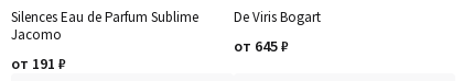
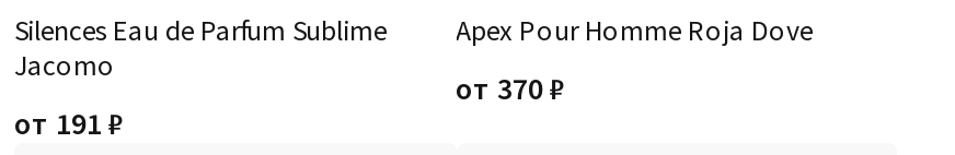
- De Viris Bogart
+ Apex Pour Homme Roja Dove

- от 645 ₽
+ от 370 ₽
